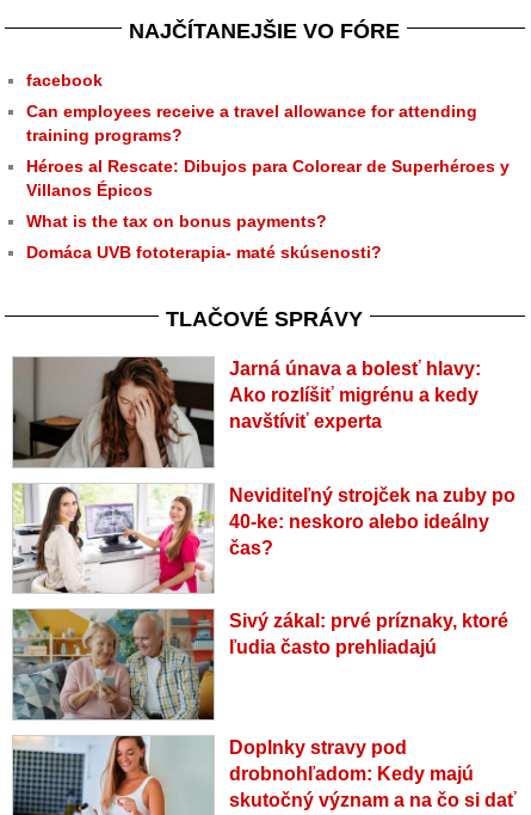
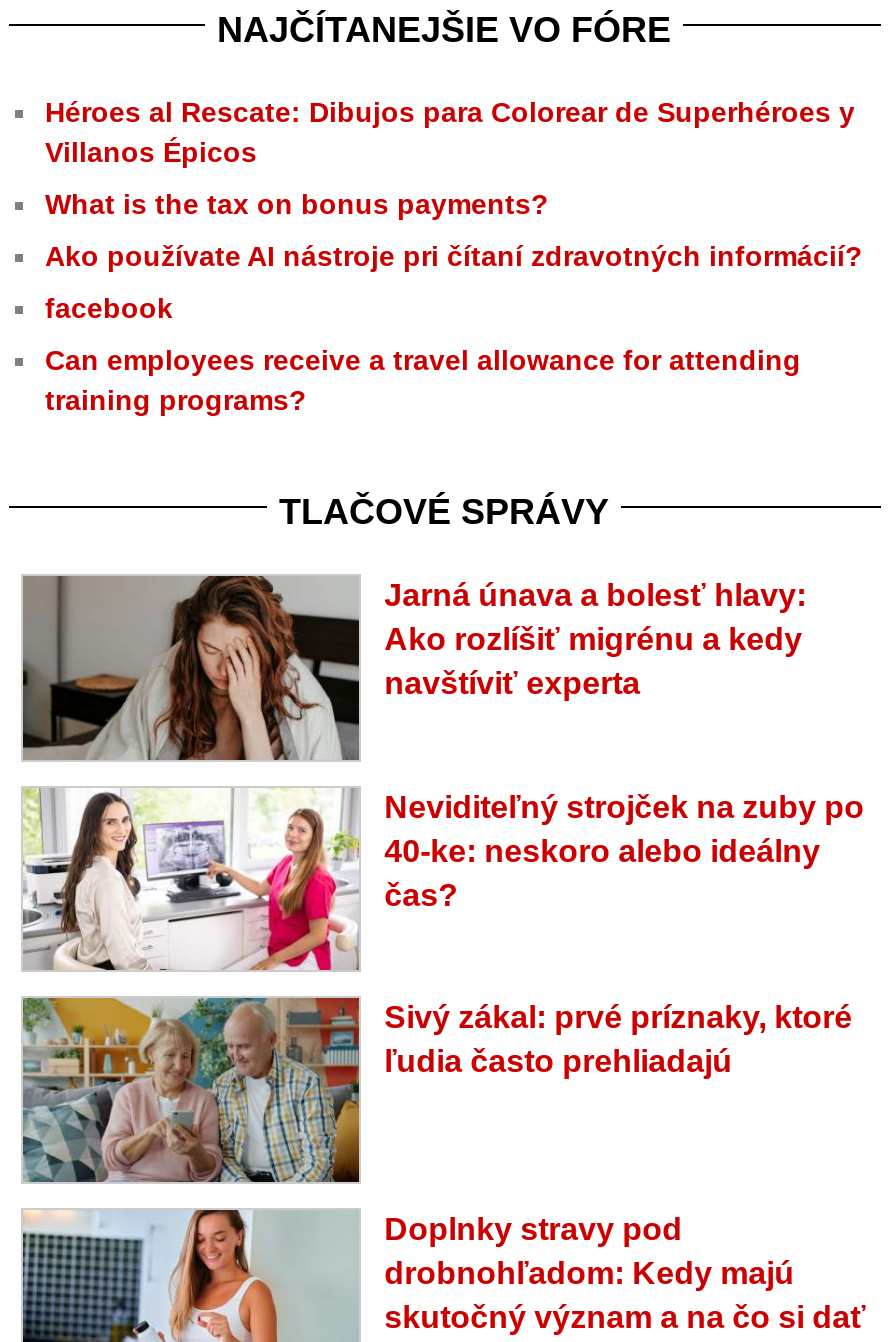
+ Ako používate AI nástroje pri čítaní zdravotných informácií?

moved down: facebook | Can employees receive a travel allowance for attending | training programs?

moved up: Héroes al Rescate: Dibujos para Colorear de Superhéroes y | Villanos Épicos | What is the tax on bonus payments?

- Domáca UVB fototerapia- maté skúsenosti?
